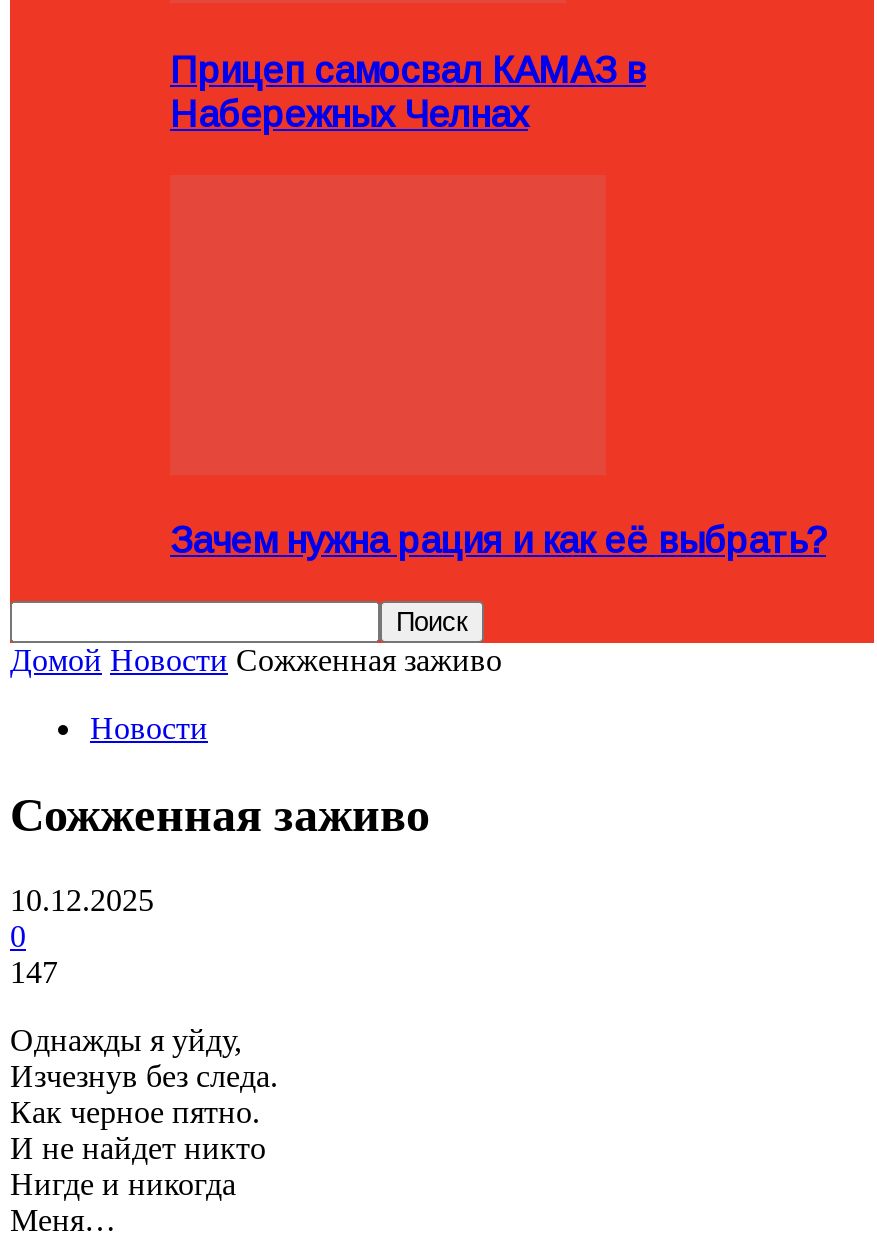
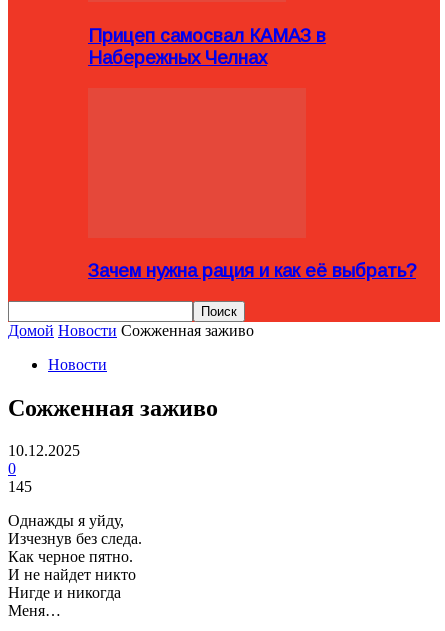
- 147
+ 145
